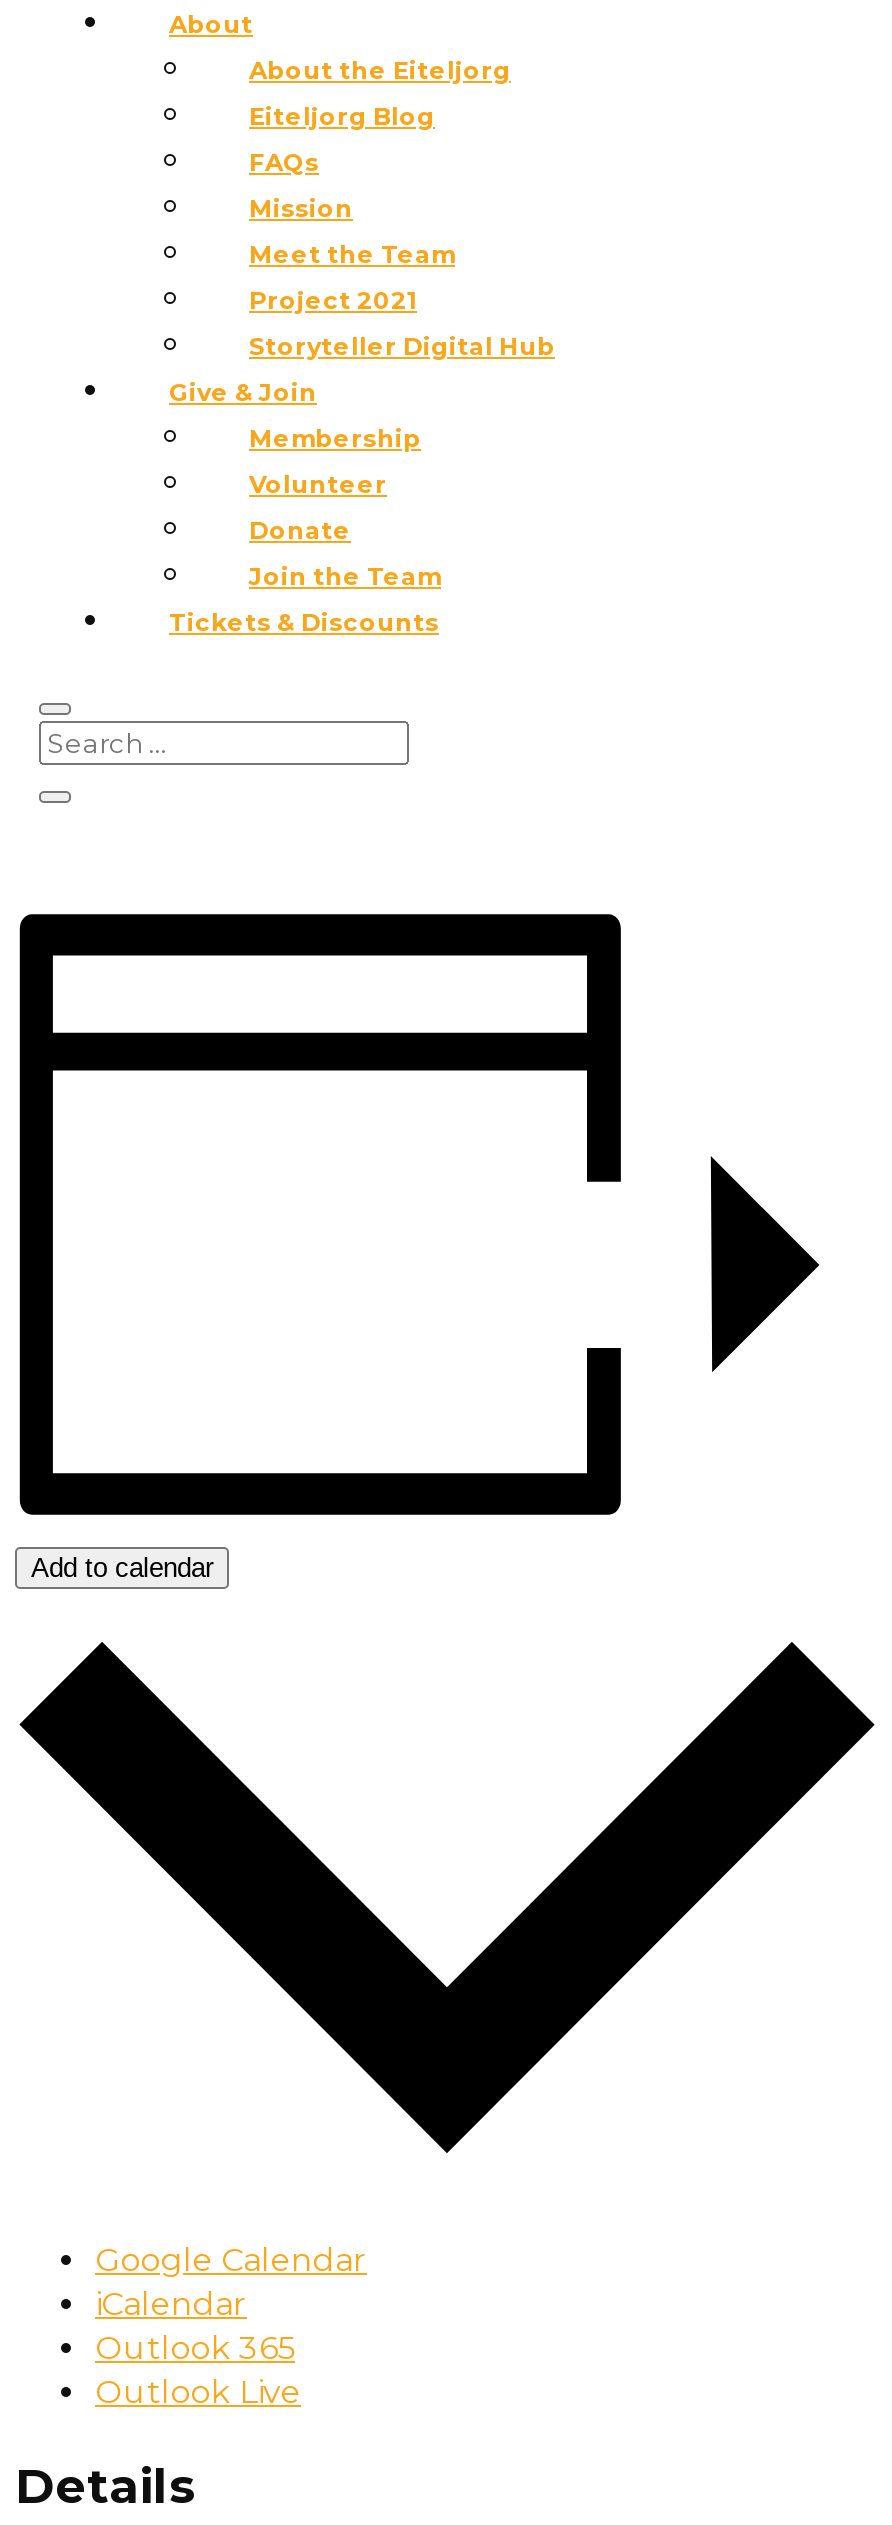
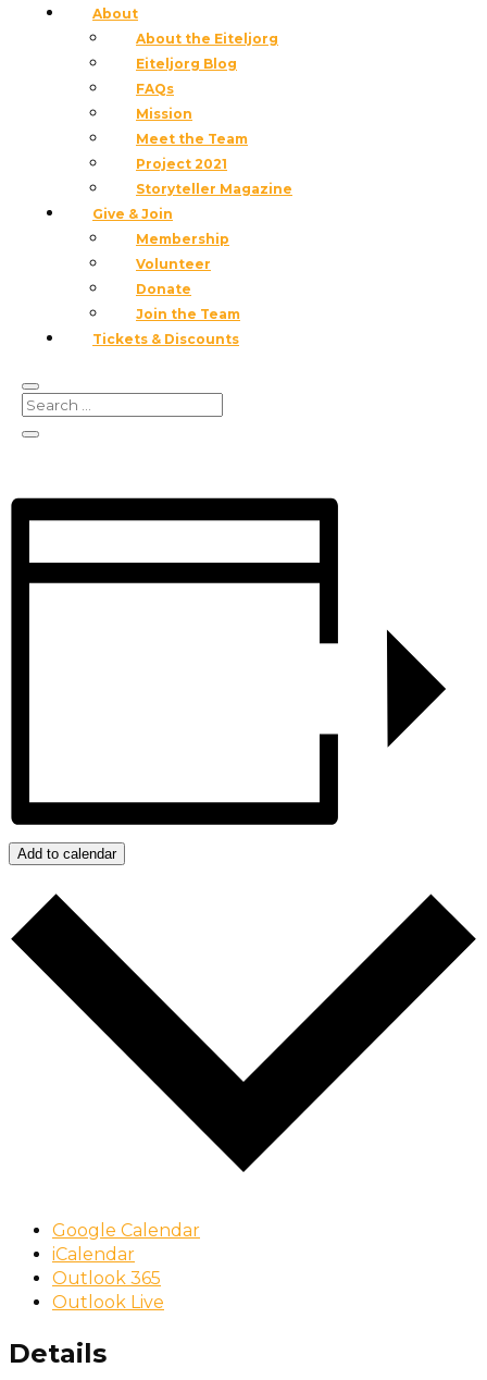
- Storyteller Digital Hub
+ Storyteller Magazine
